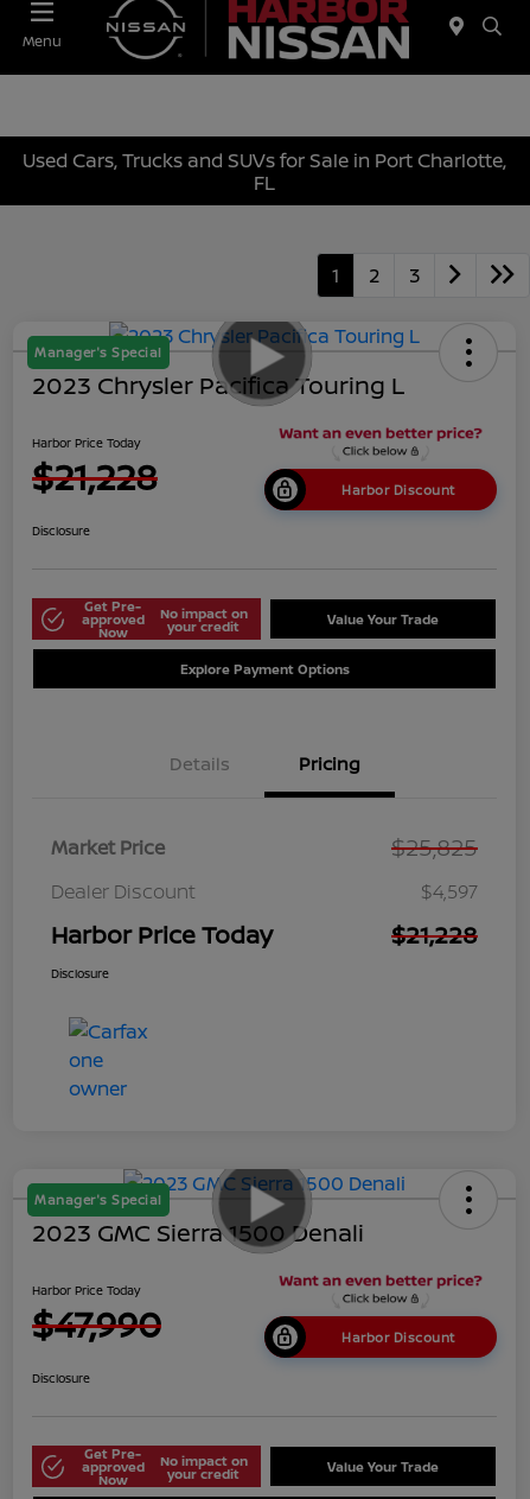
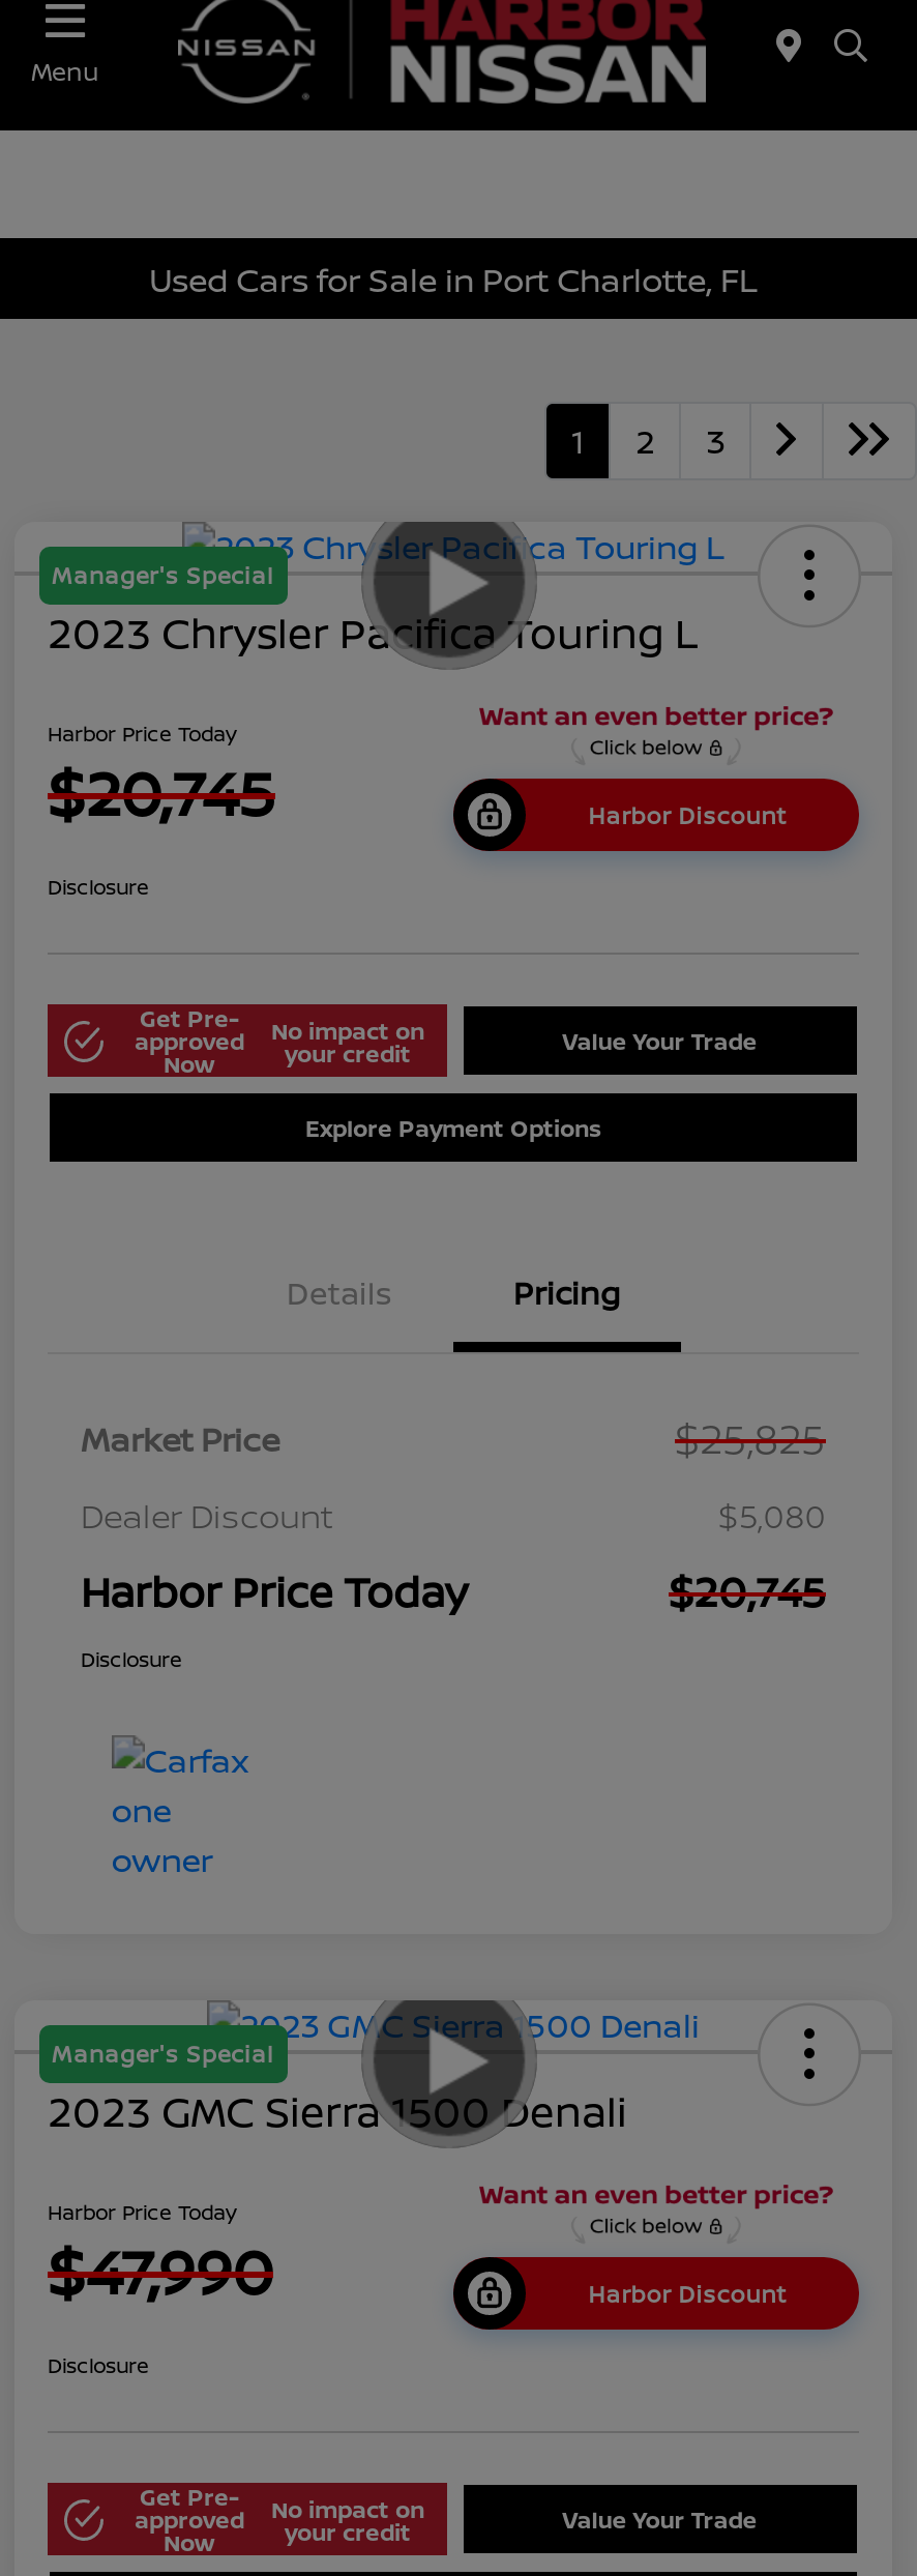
- Used Cars, Trucks and SUVs for Sale in Port Charlotte,
- FL
+ Used Cars for Sale in Port Charlotte, FL

- $21,228
+ $20,745

- $4,597
+ $5,080

- $21,228
+ $20,745
